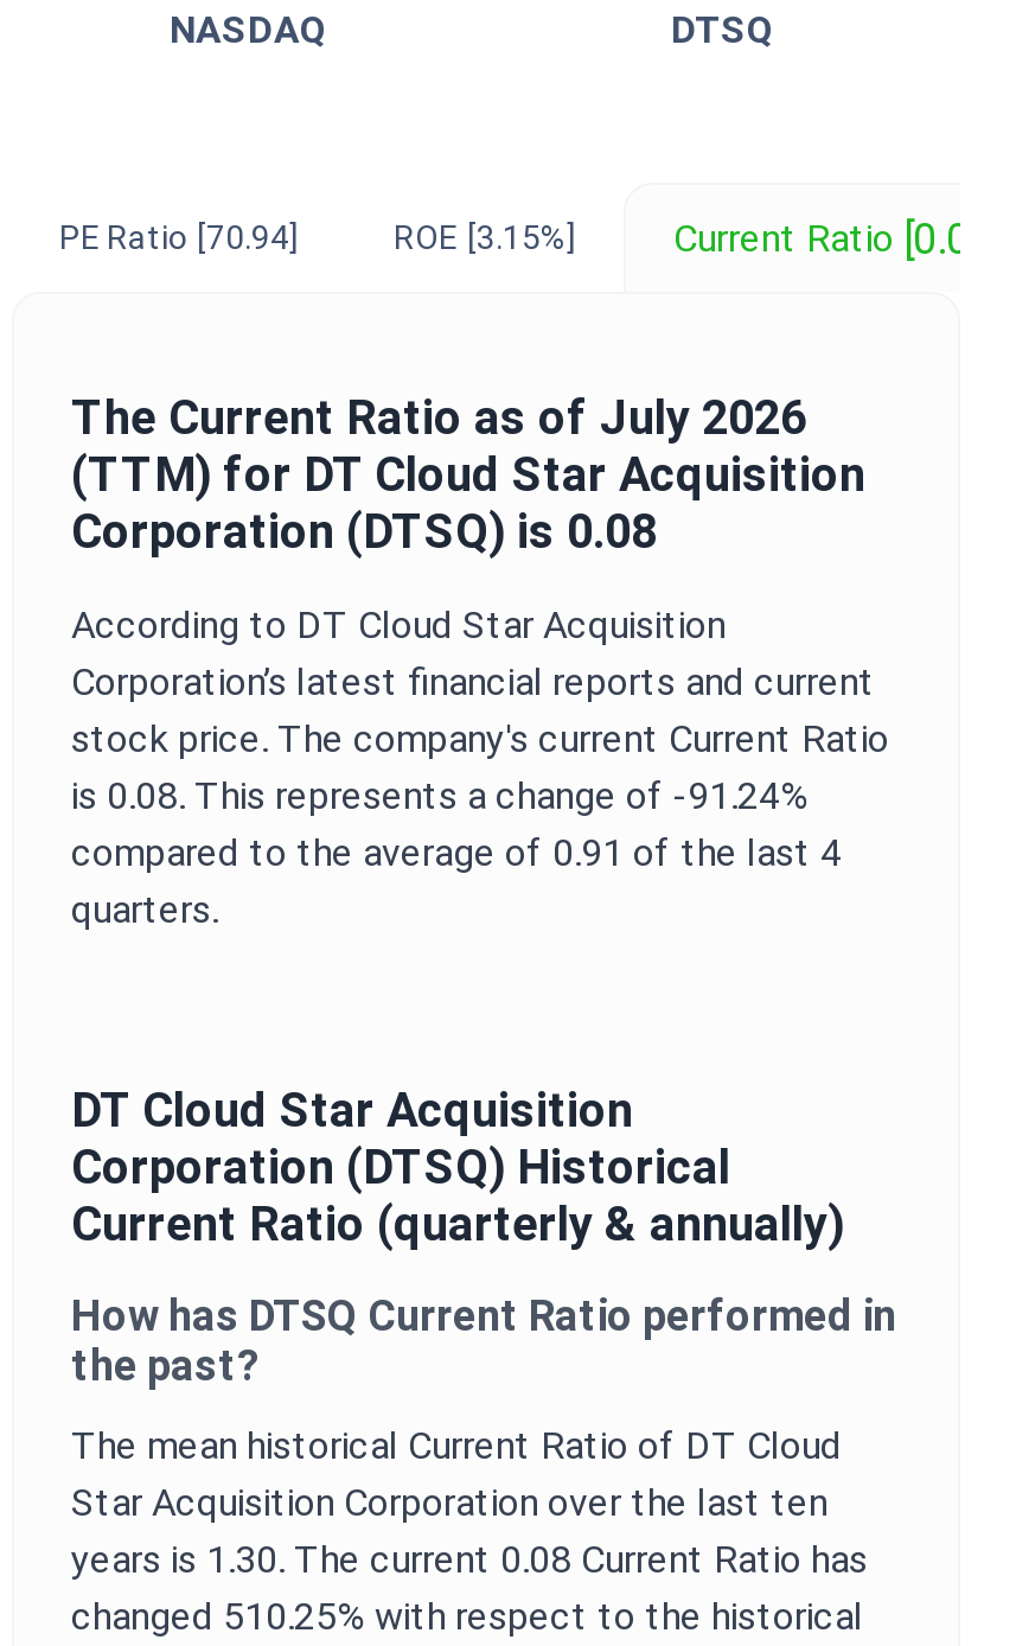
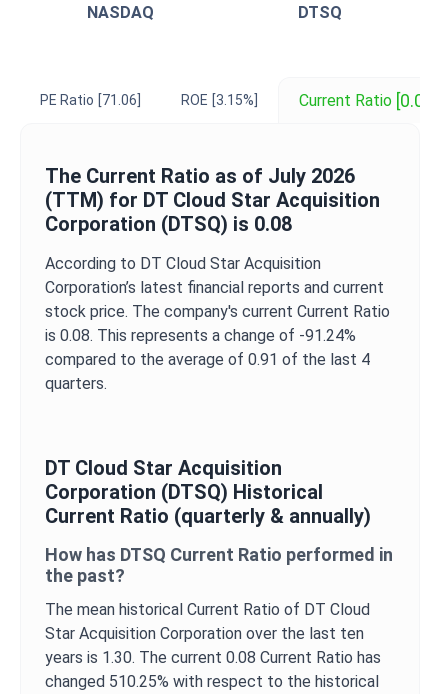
- PE Ratio [70.94]
+ PE Ratio [71.06]
